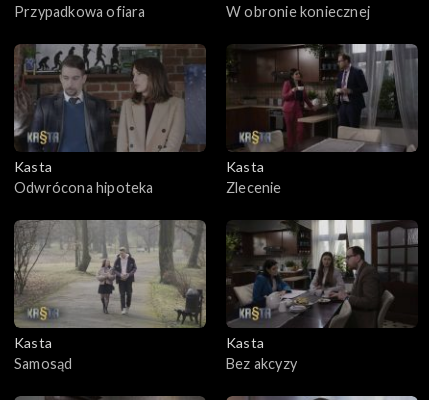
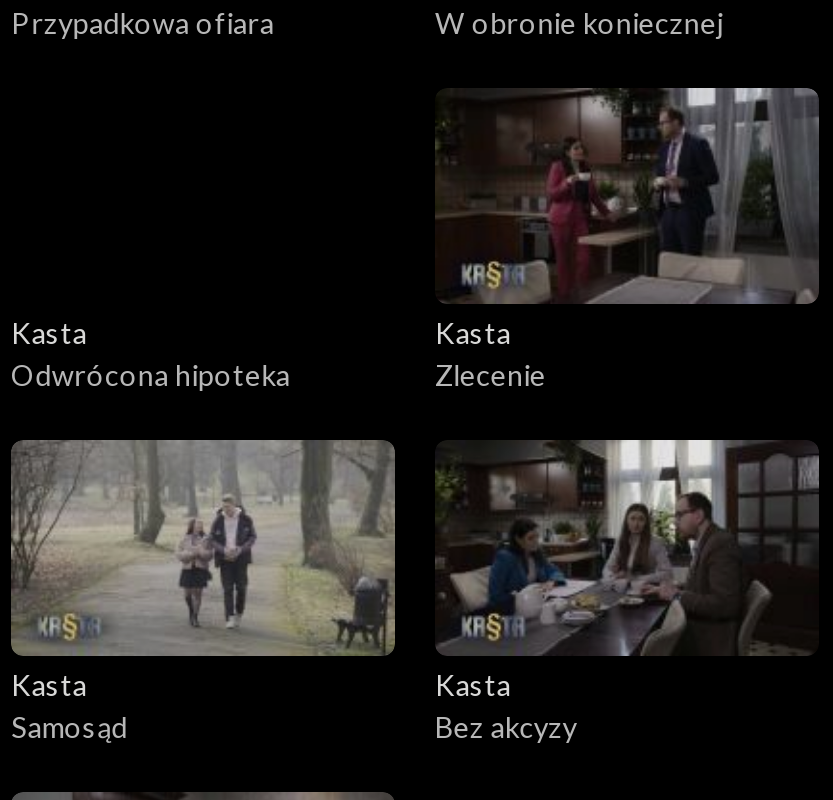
- [image]
